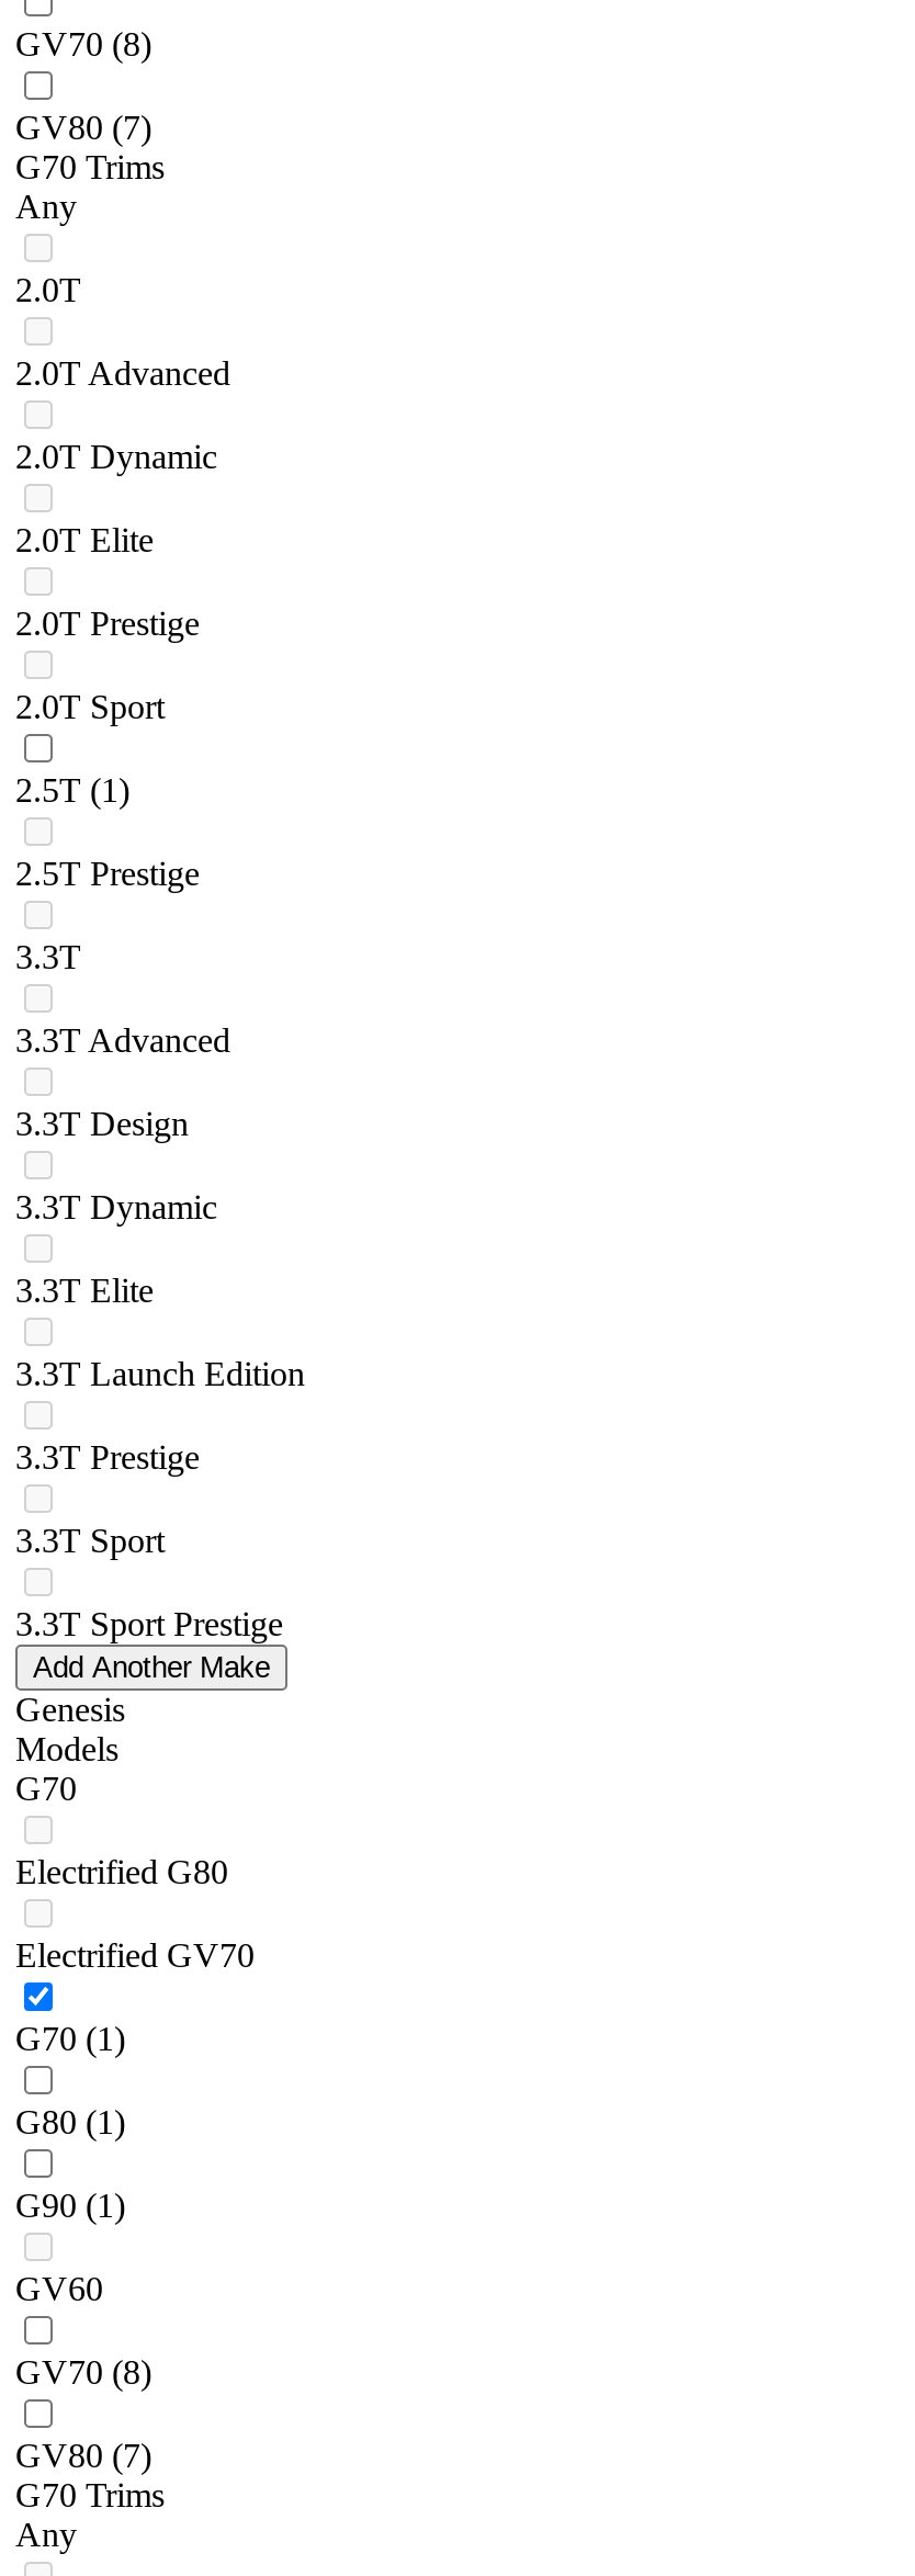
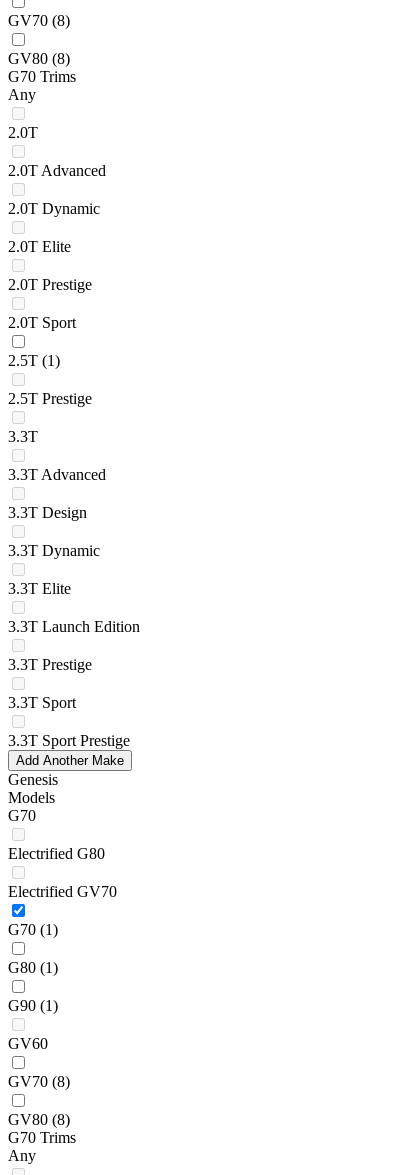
- GV80 (7)
+ GV80 (8)

- GV80 (7)
+ GV80 (8)
